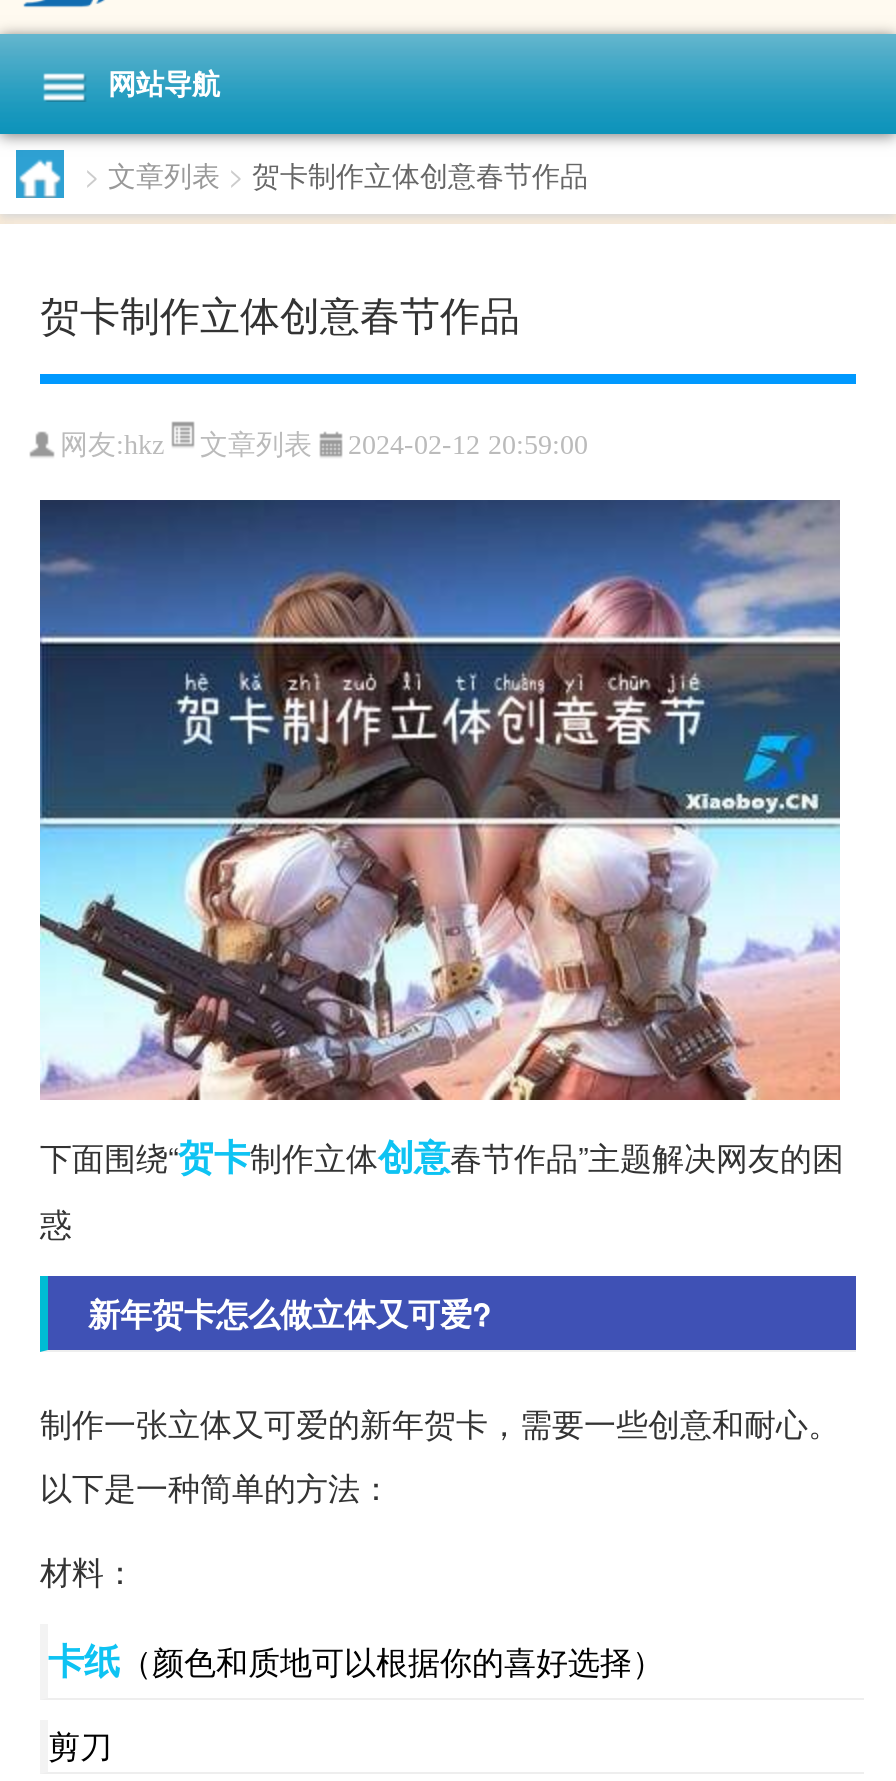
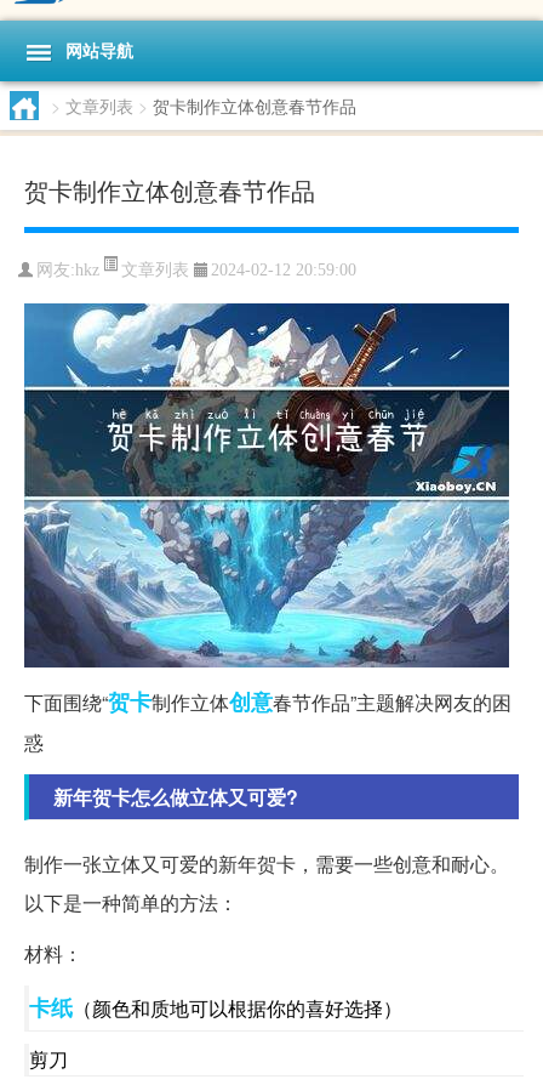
- [image]
+ [image]
